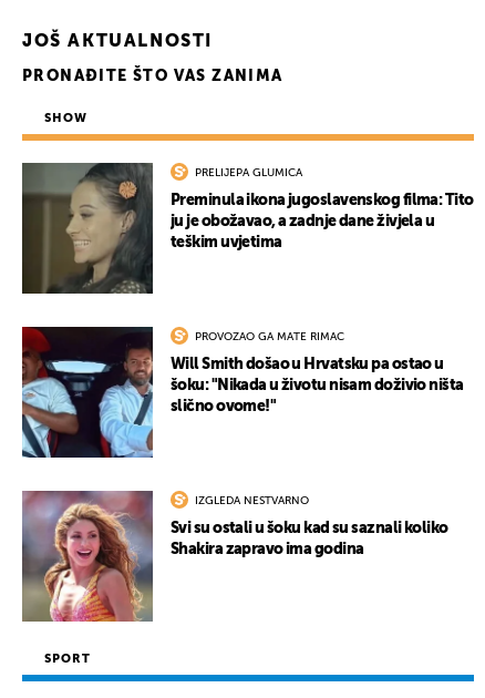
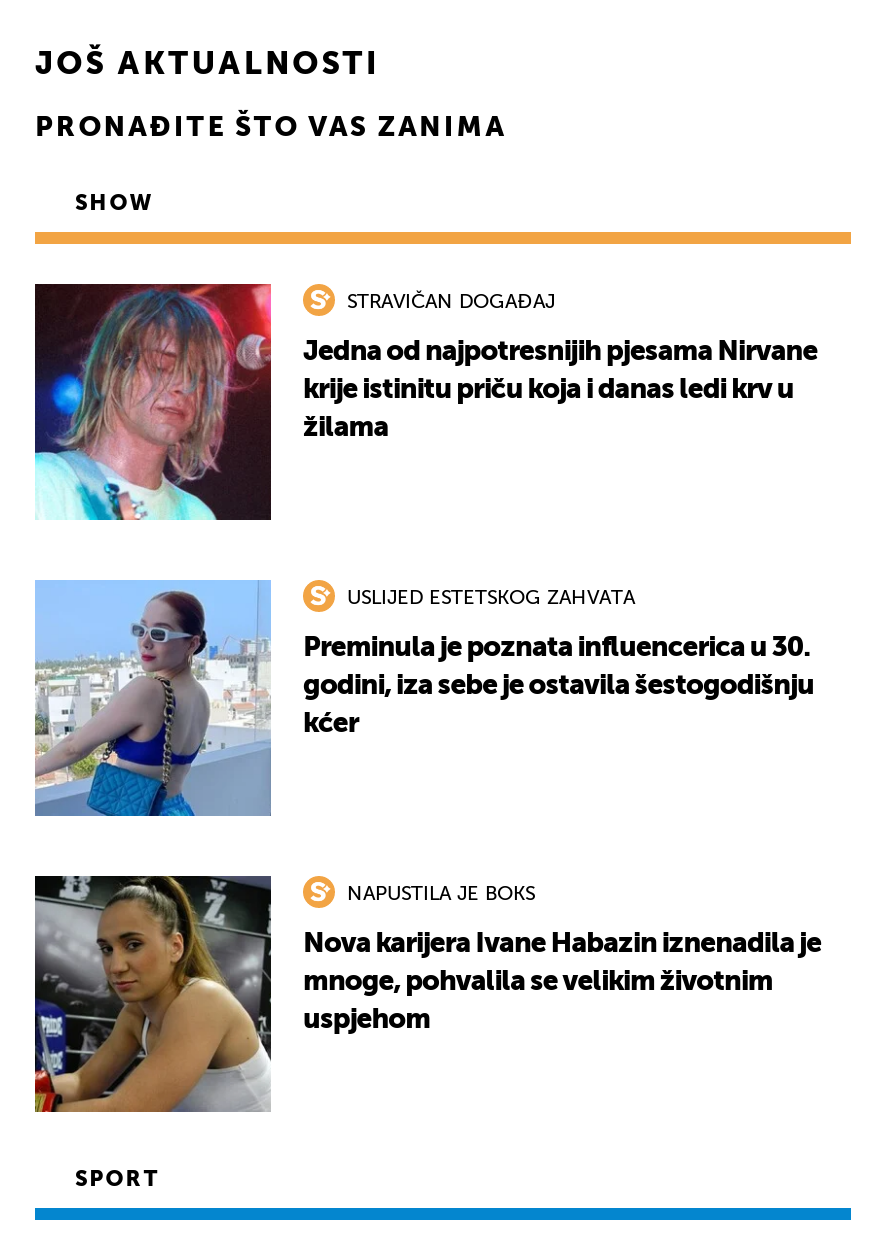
- [image]
- Preminula ikona jugoslavenskog filma: Tito
- ju je obožavao, a zadnje dane živjela u
- teškim uvjetima
+ [image]
+ Jedna od najpotresnijih pjesama Nirvane
+ krije istinitu priču koja i danas ledi krv u
+ žilama

- PRELIJEPA GLUMICA
+ STRAVIČAN DOGAĐAJ

- [image]
- Will Smith došao u Hrvatsku pa ostao u
- šoku: "Nikada u životu nisam doživio ništa
- slično ovome!"
+ [image]
+ Preminula je poznata influencerica u 30.
+ godini, iza sebe je ostavila šestogodišnju
+ kćer

- PROVOZAO GA MATE RIMAC
+ USLIJED ESTETSKOG ZAHVATA

- [image]
- Svi su ostali u šoku kad su saznali koliko
- Shakira zapravo ima godina
+ [image]
+ Nova karijera Ivane Habazin iznenadila je
+ mnoge, pohvalila se velikim životnim
+ uspjehom

- IZGLEDA NESTVARNO
+ NAPUSTILA JE BOKS
